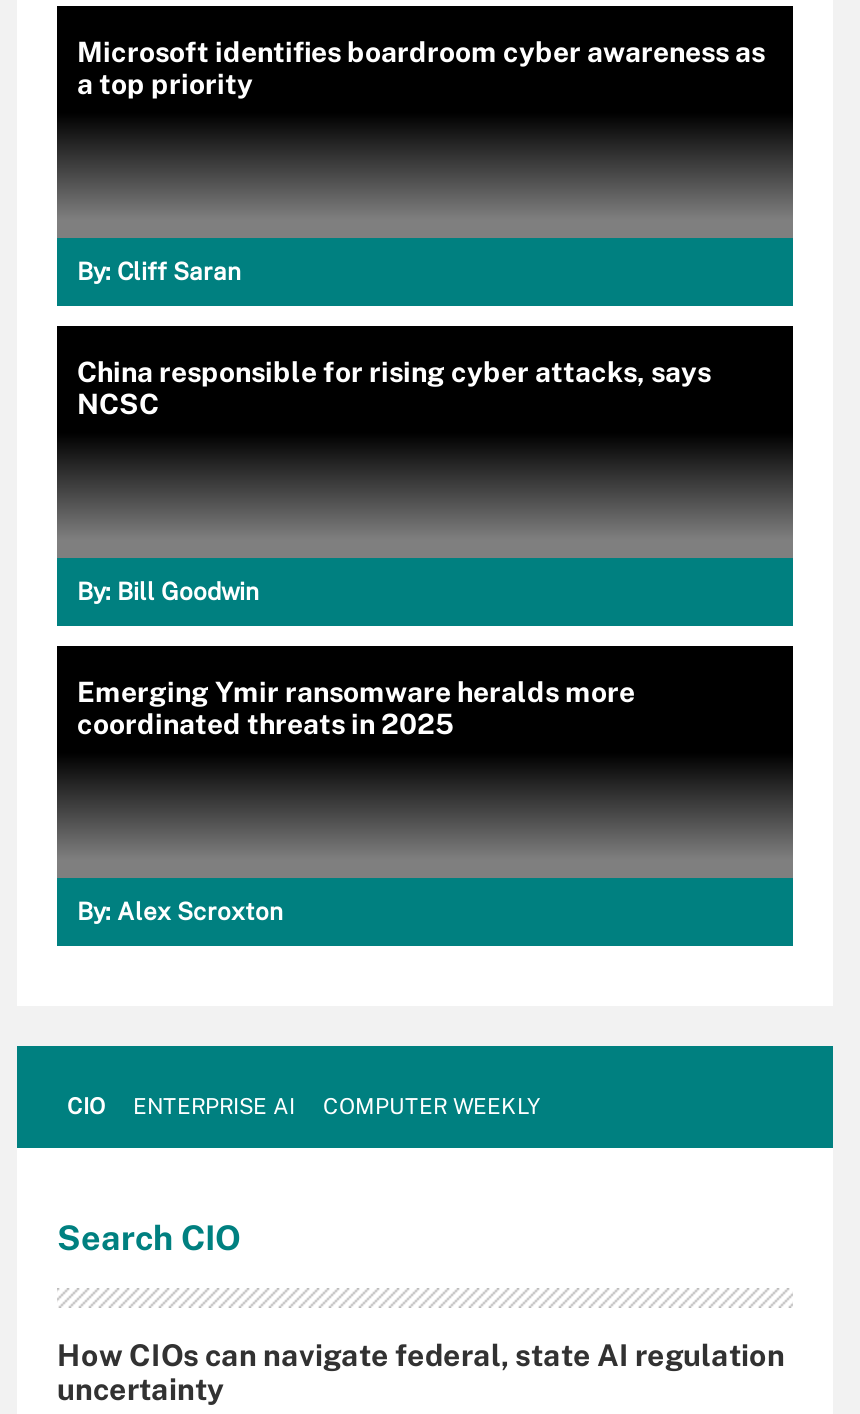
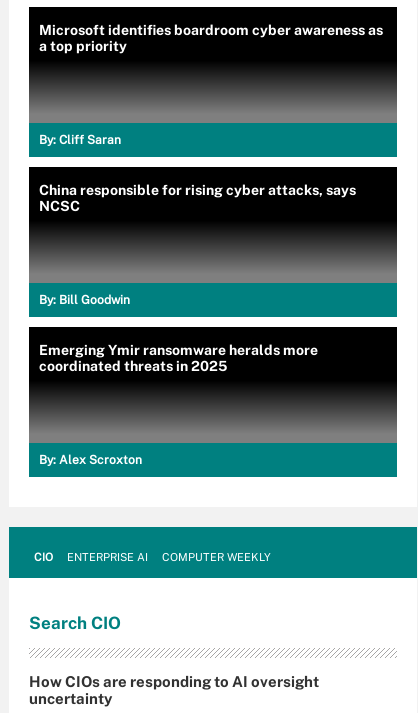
- How CIOs can navigate federal, state AI regulation
+ How CIOs are responding to AI oversight
